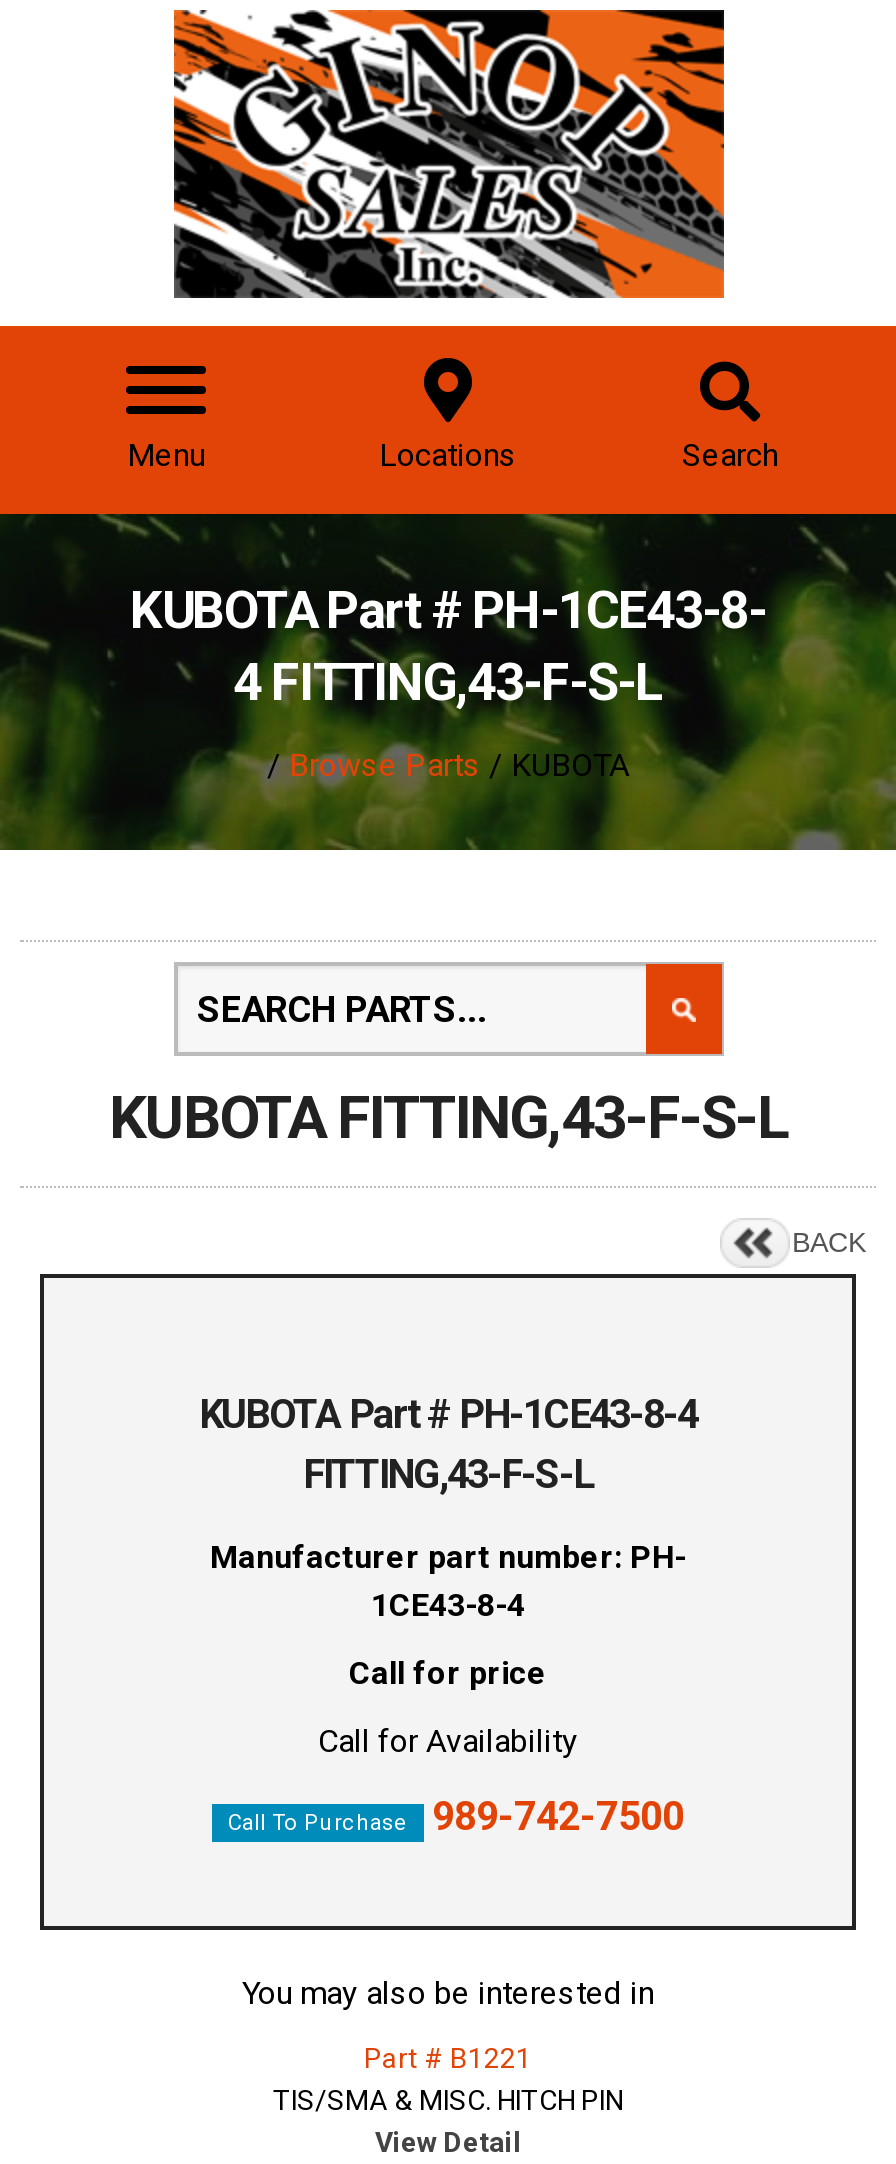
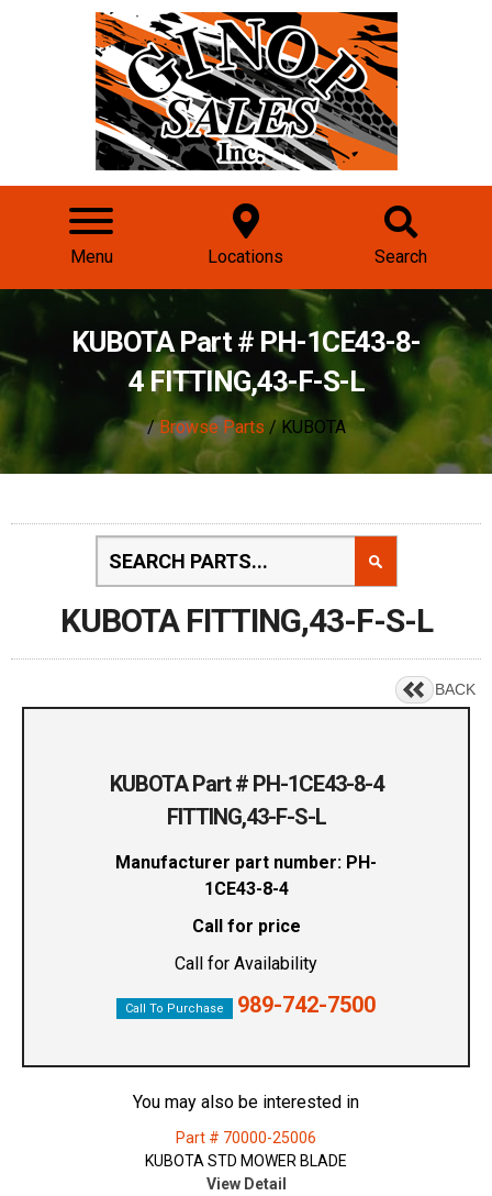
- Part # B1221
- TIS/SMA & MISC. HITCH PIN
+ Part # 70000-25006
+ KUBOTA STD MOWER BLADE
